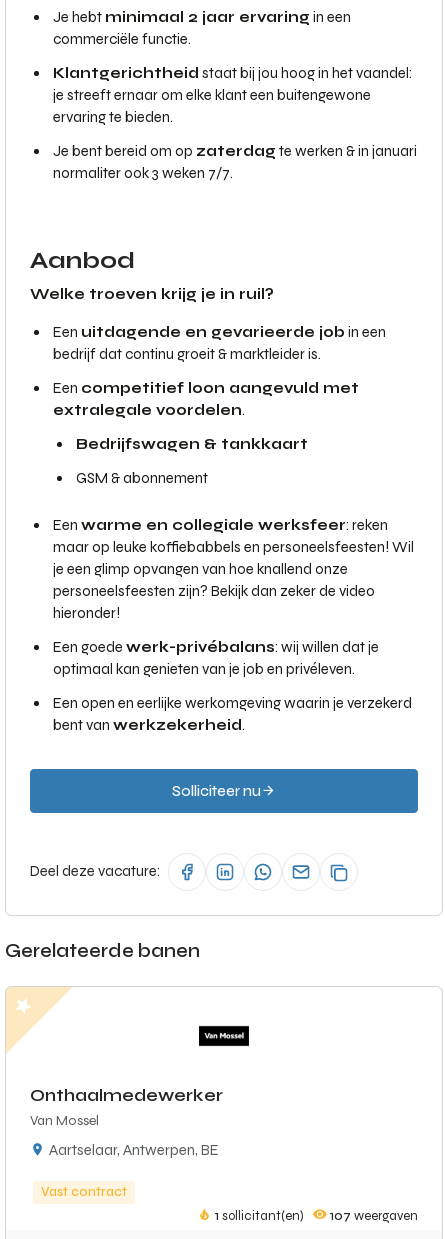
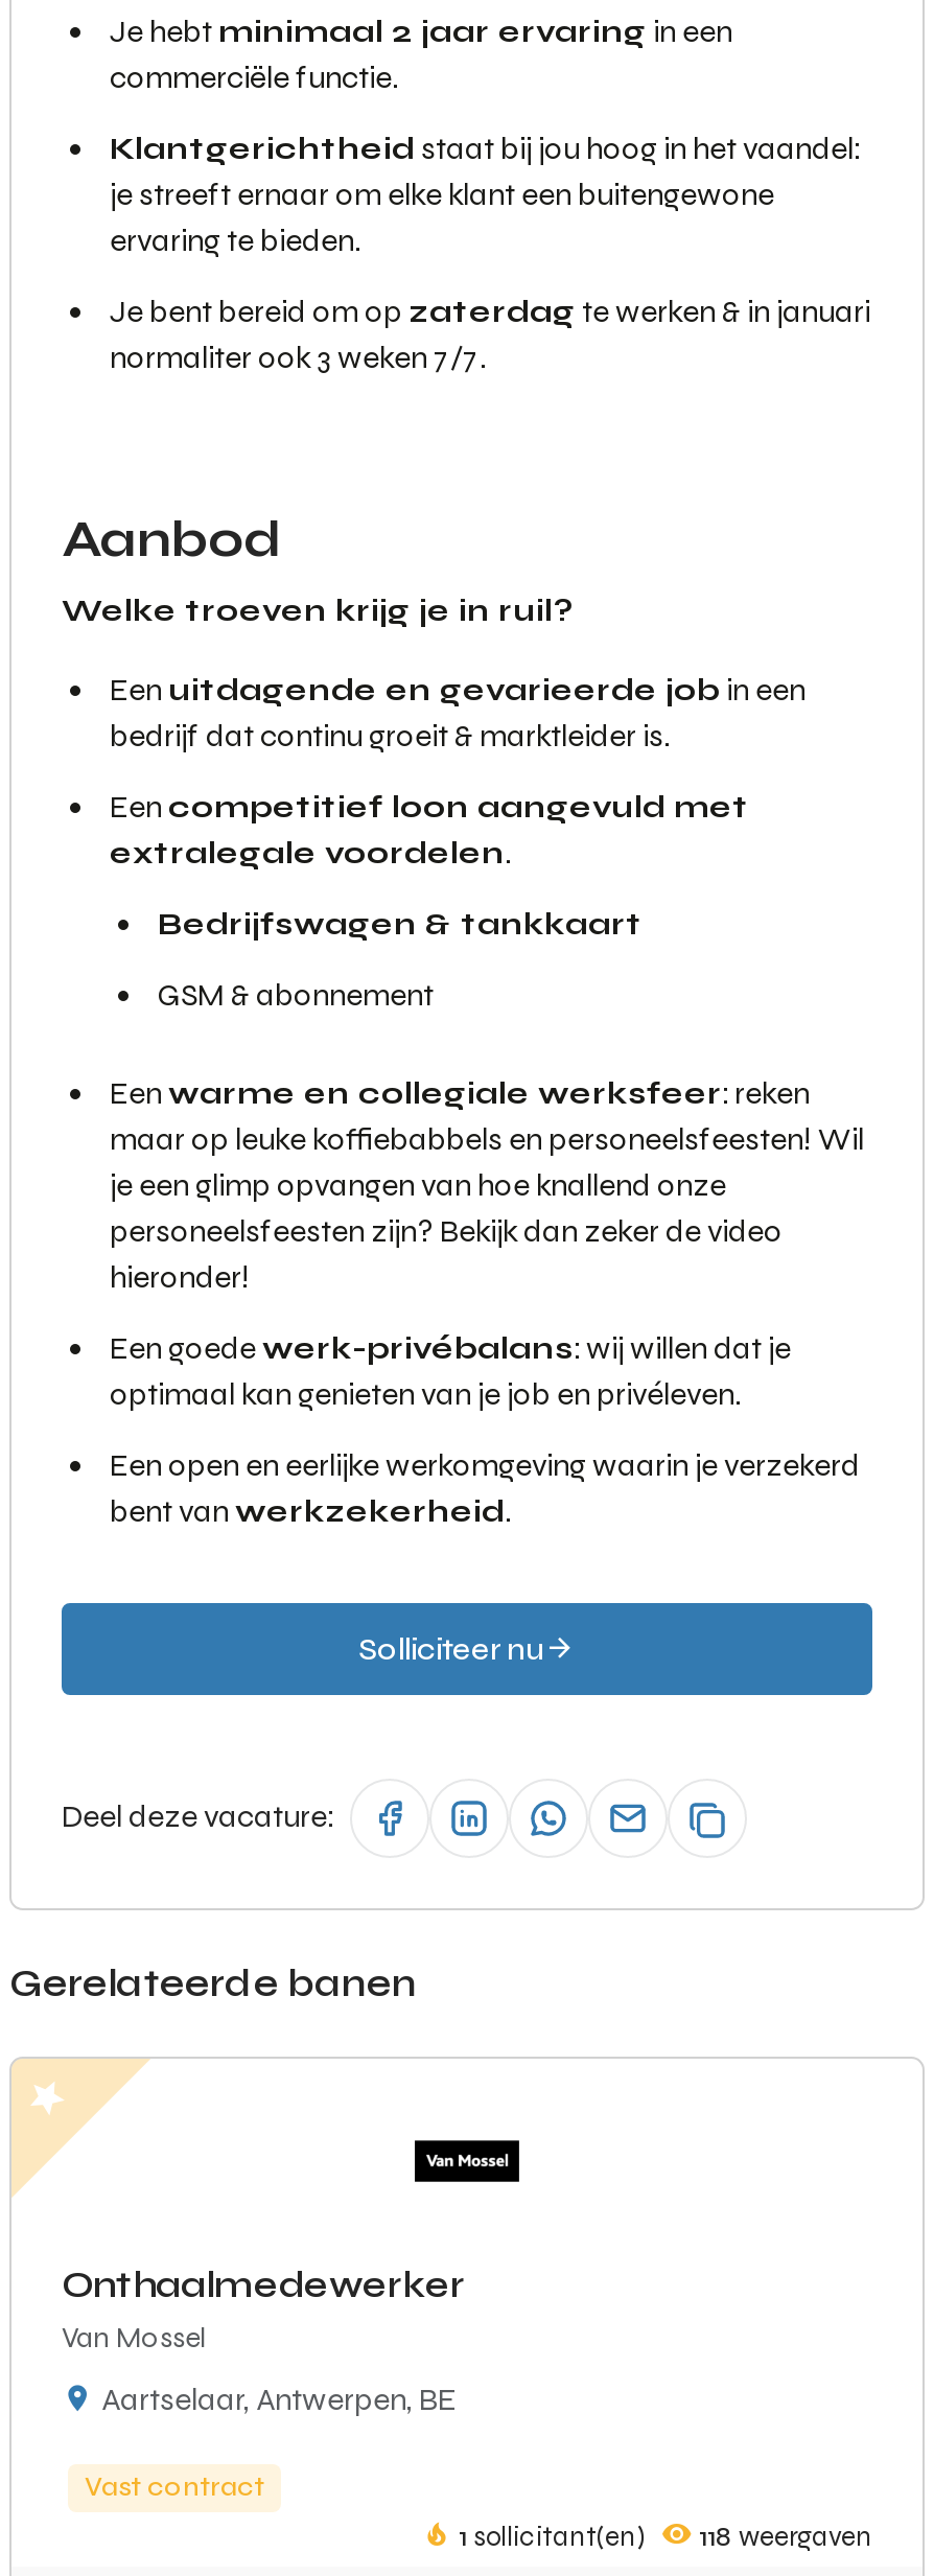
- 1 sollicitant(en) 107 weergaven
+ 1 sollicitant(en) 118 weergaven
